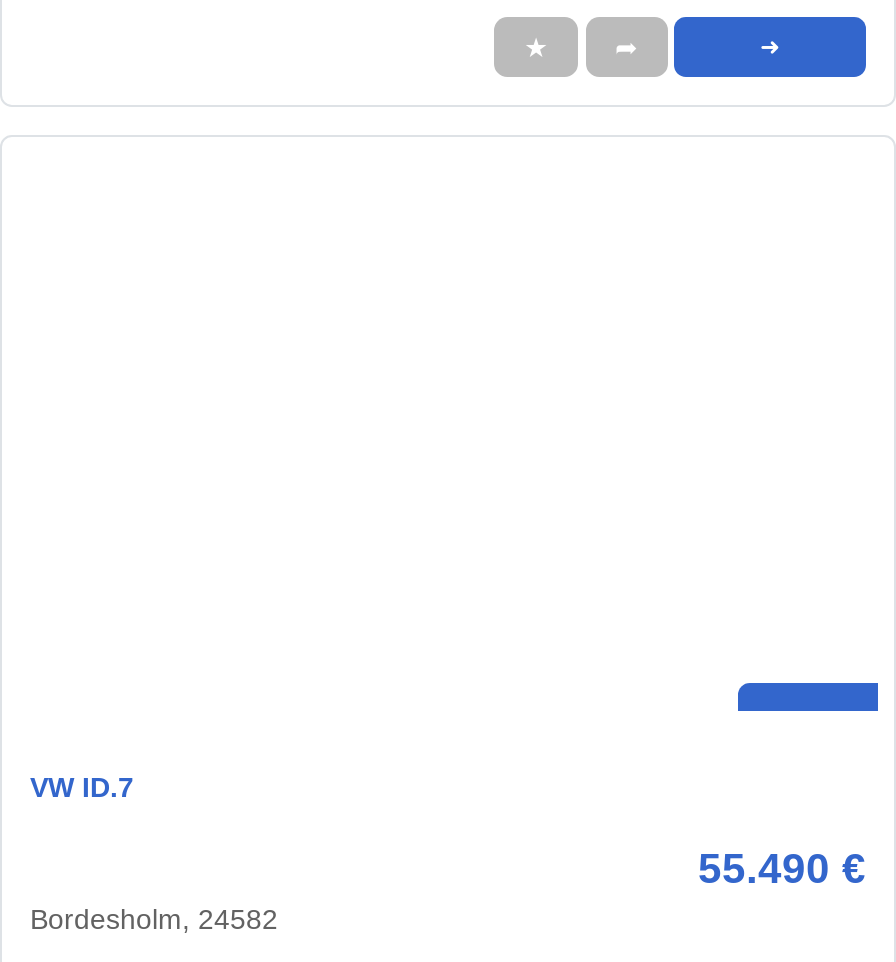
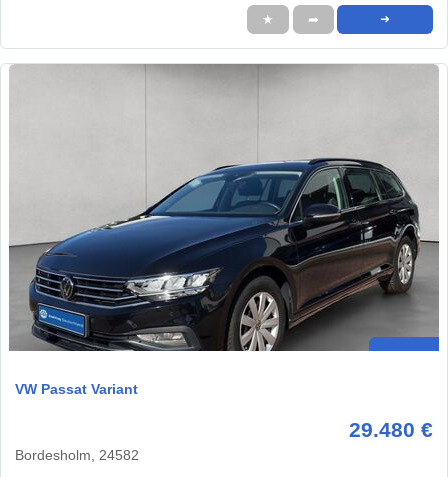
+ [image]

- VW ID.7
+ VW Passat Variant

- 55.490 €
+ 29.480 €
